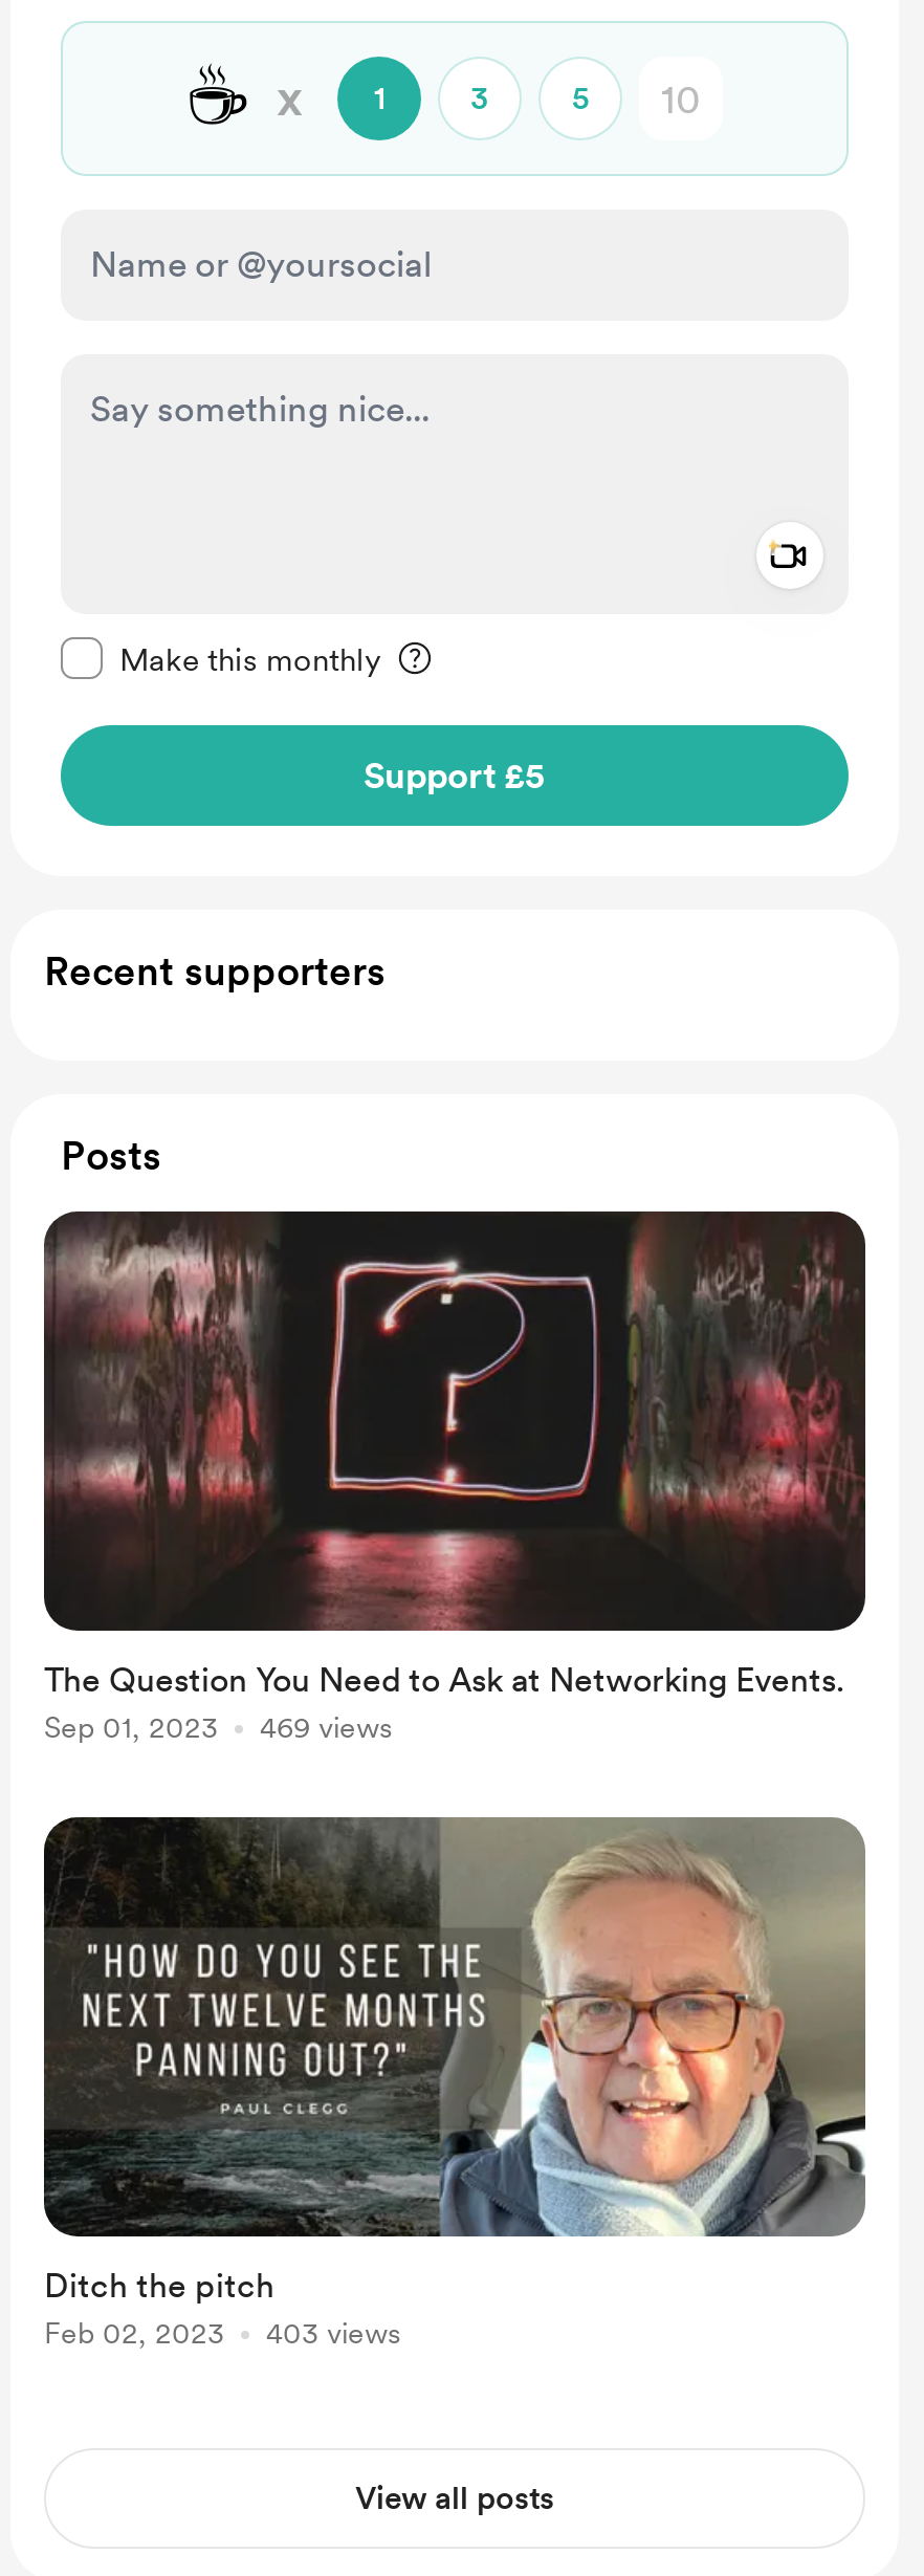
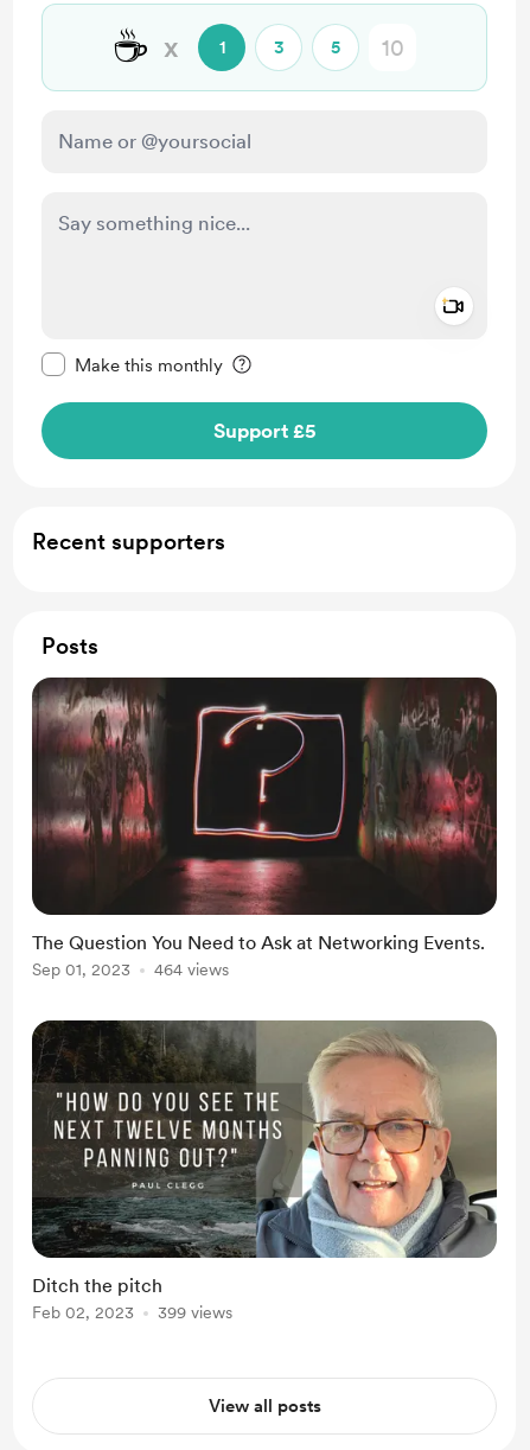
- Sep 01, 2023 469 views
+ Sep 01, 2023 464 views

- Feb 02, 2023 403 views
+ Feb 02, 2023 399 views
